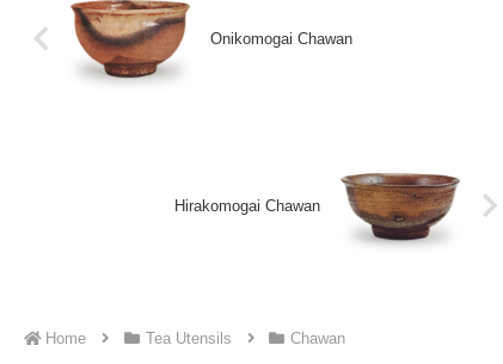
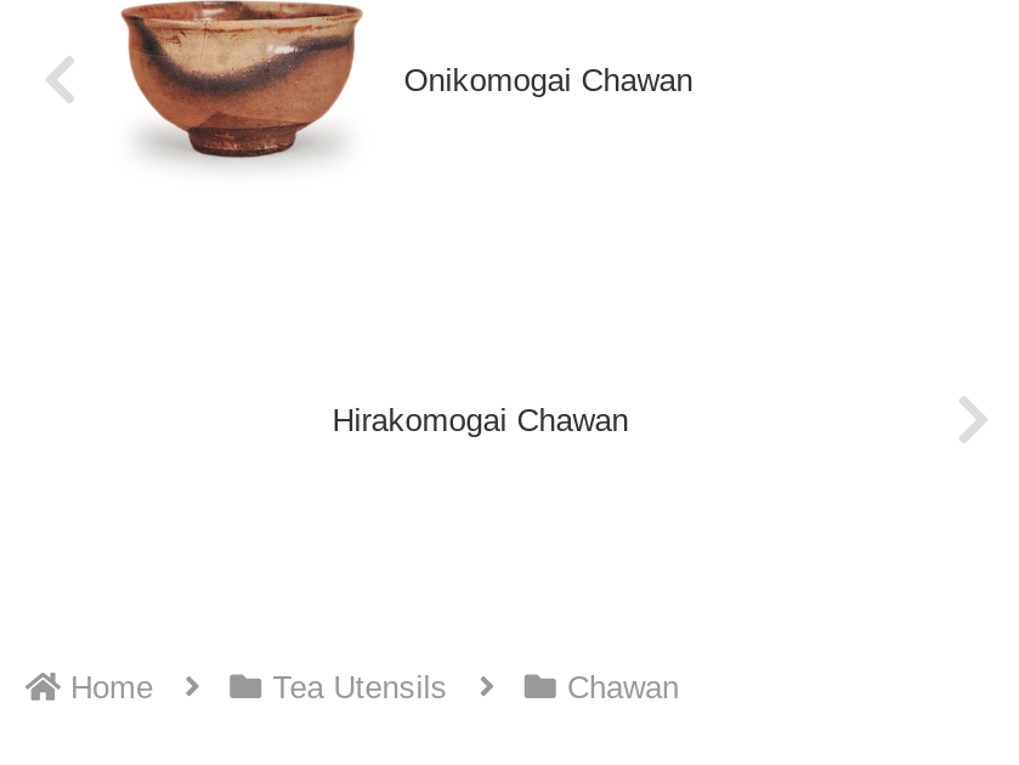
- [image]
